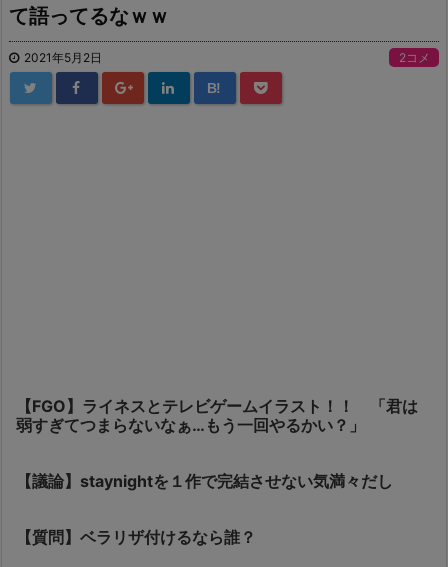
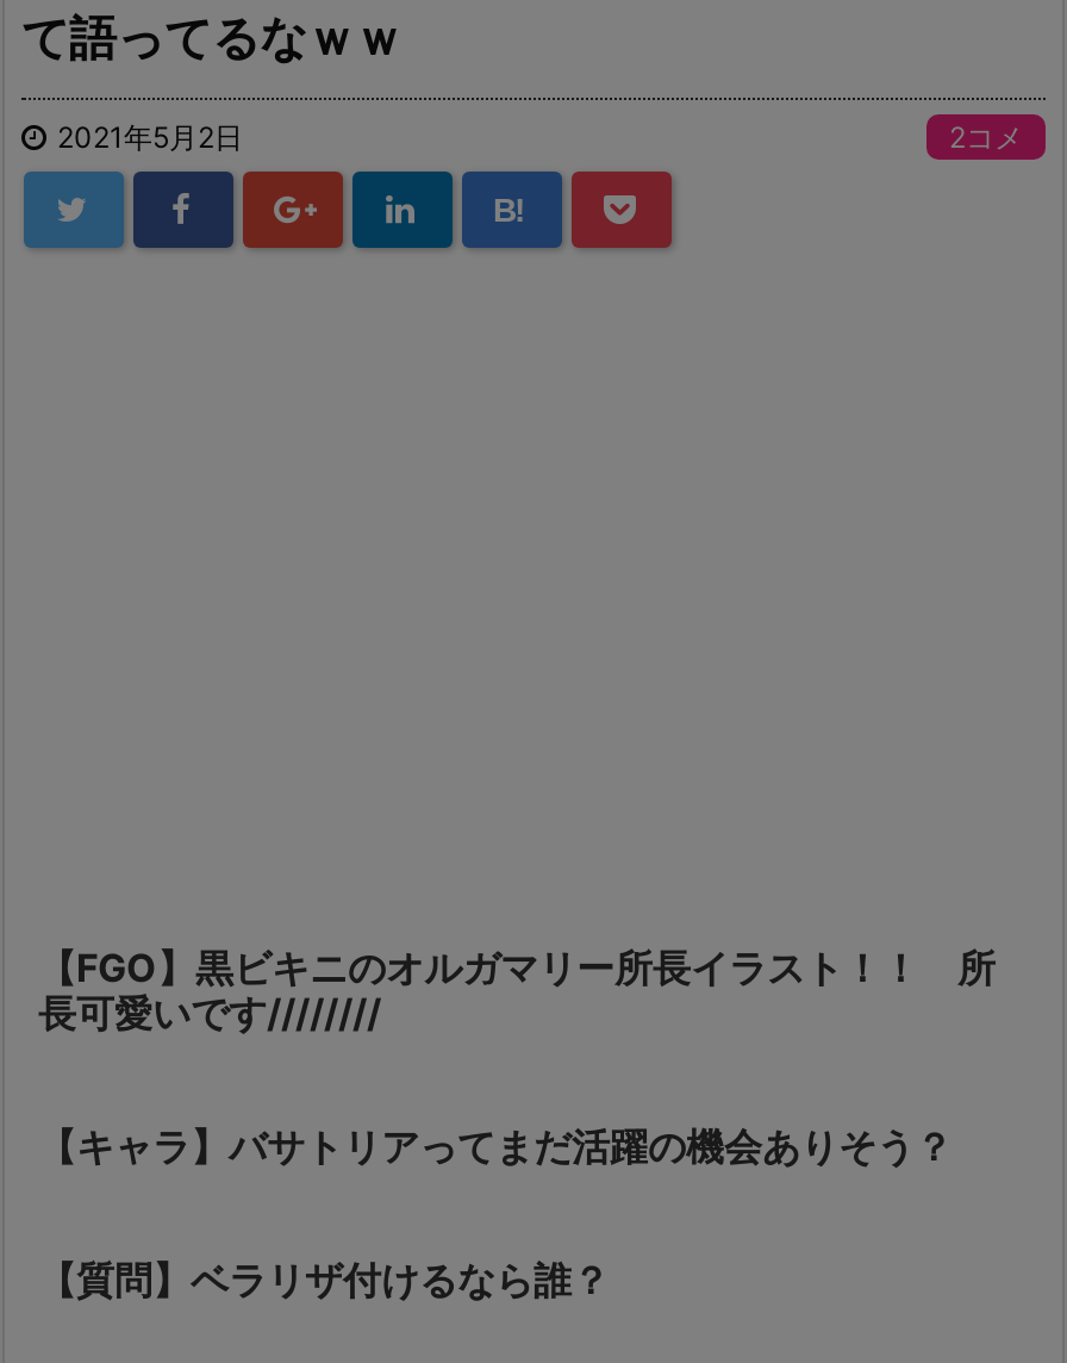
- 【FGO】ライネスとテレビゲームイラスト！！ 「君は
- 弱すぎてつまらないなぁ…もう一回やるかい？」
+ 【FGO】黒ビキニのオルガマリー所長イラスト！！ 所
+ 長可愛いです////////

- 【議論】staynightを１作で完結させない気満々だし
+ 【キャラ】バサトリアってまだ活躍の機会ありそう？
